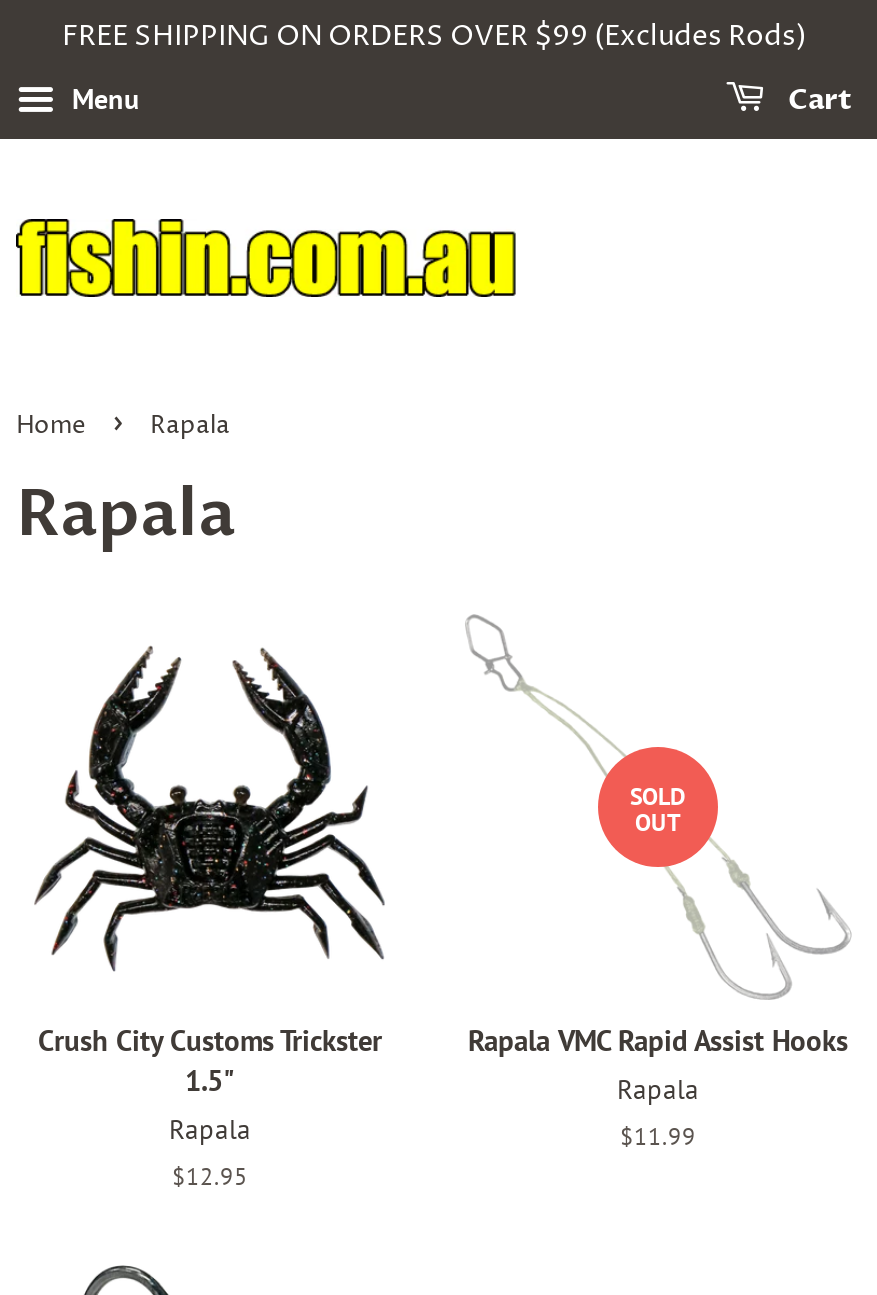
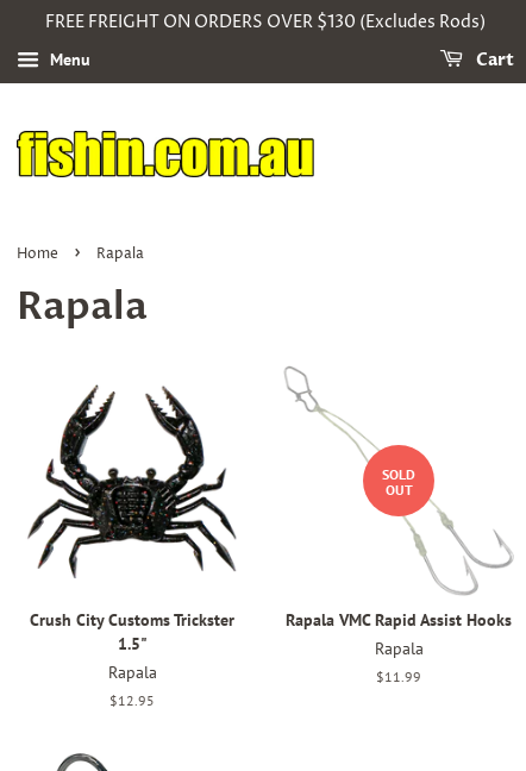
- FREE SHIPPING ON ORDERS OVER $99 (Excludes Rods)
+ FREE FREIGHT ON ORDERS OVER $130 (Excludes Rods)
